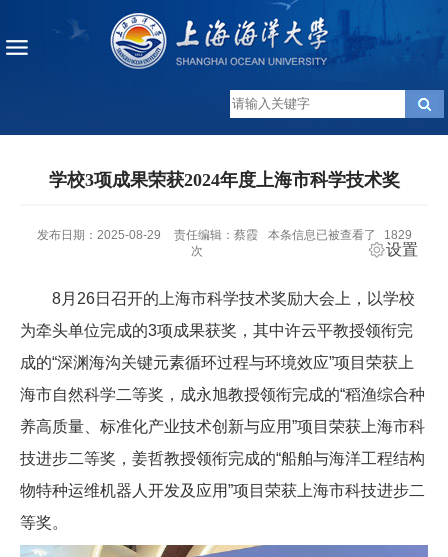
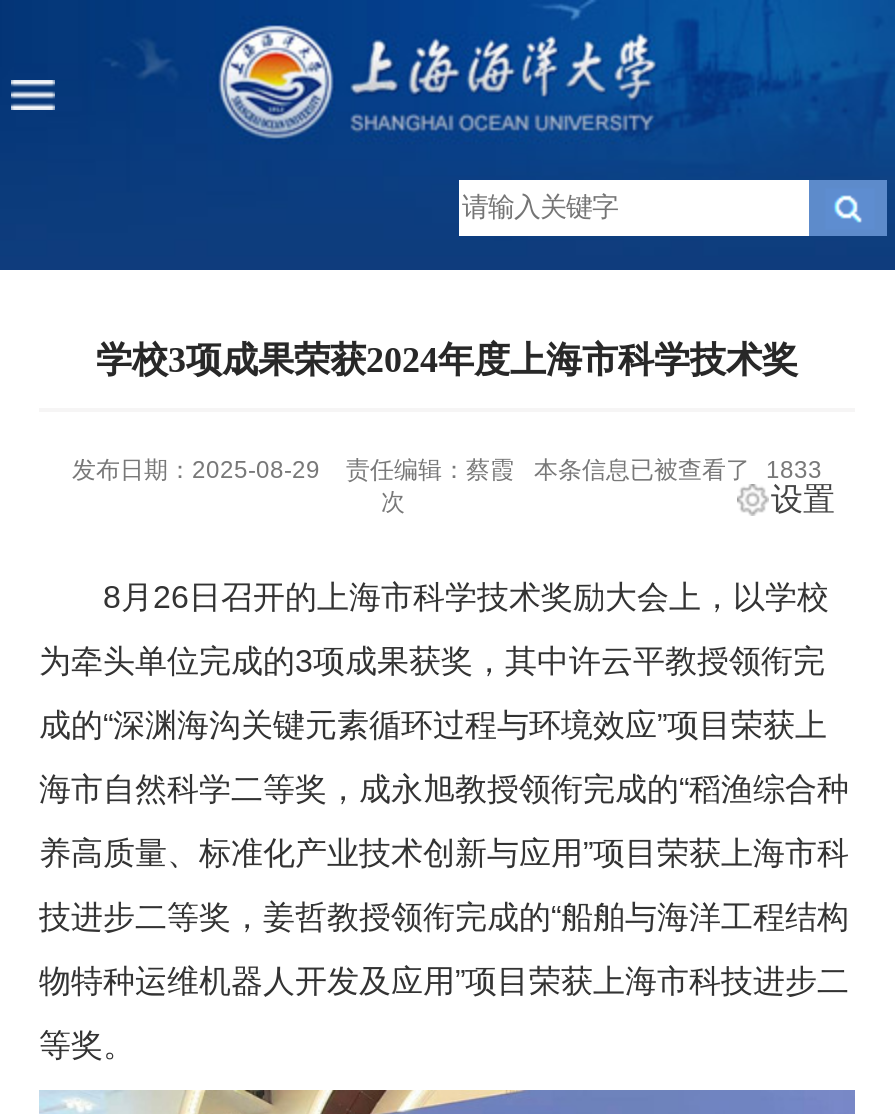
- 本条信息已被查看了 1829
+ 本条信息已被查看了 1833
